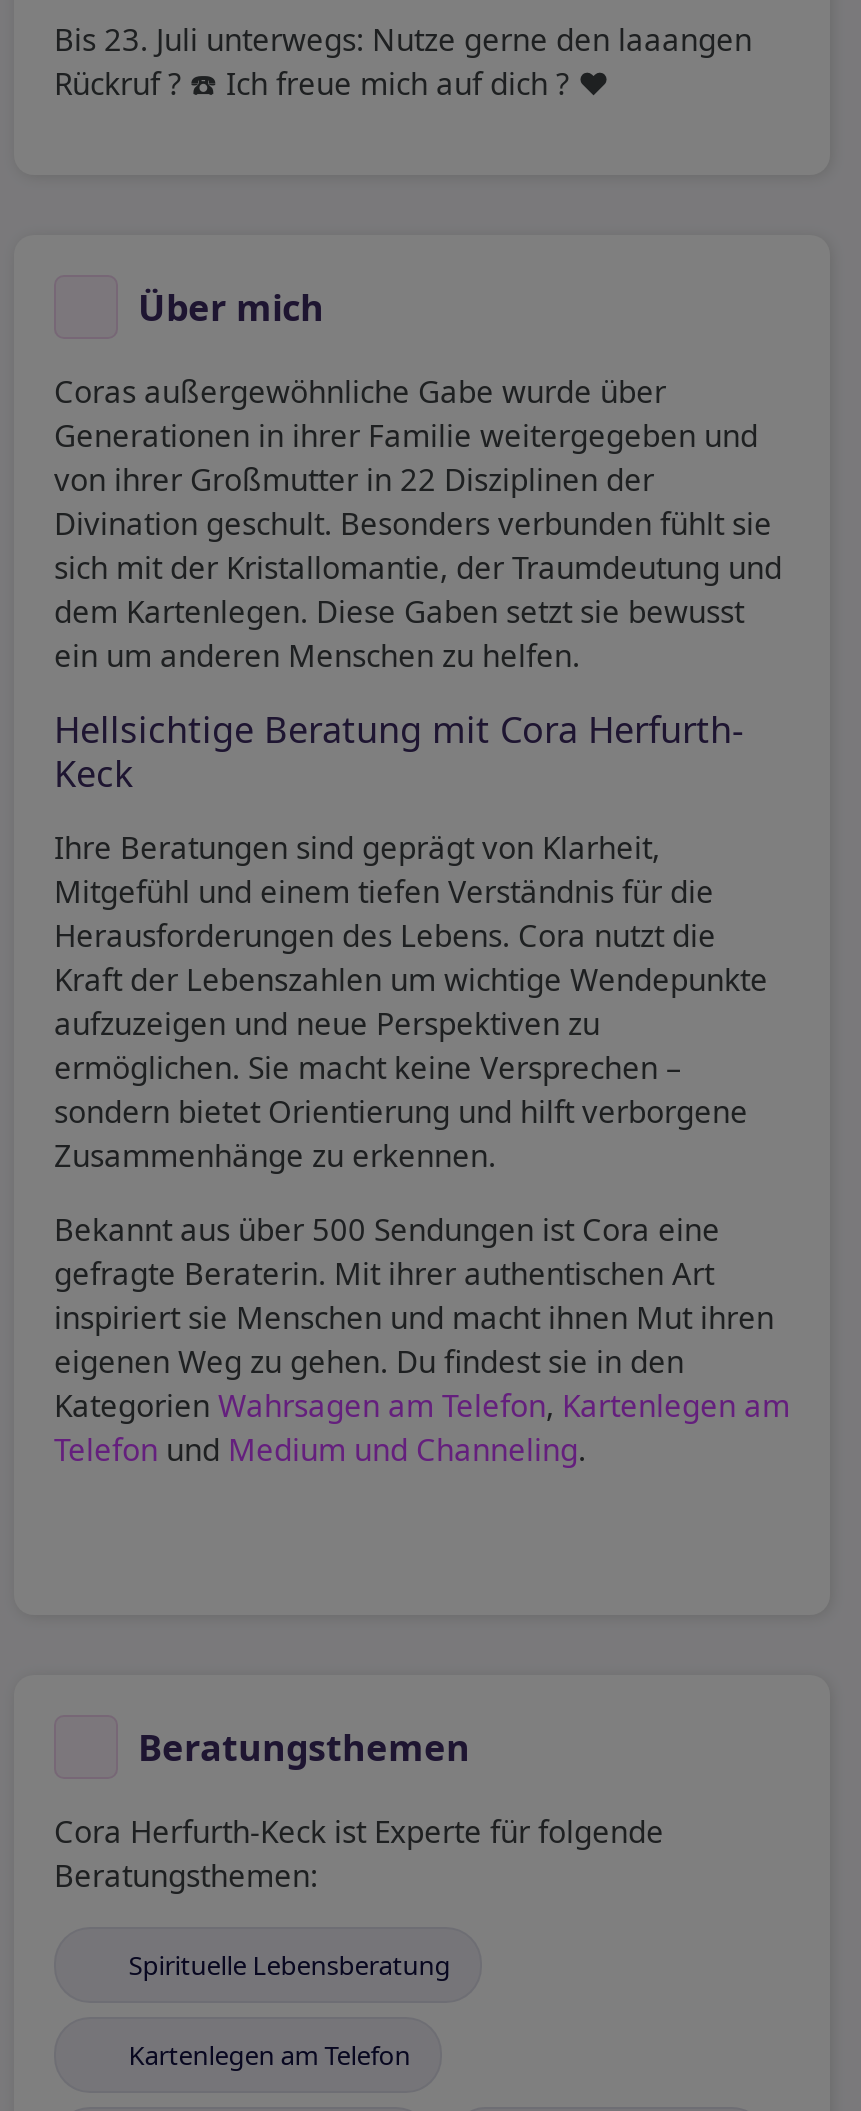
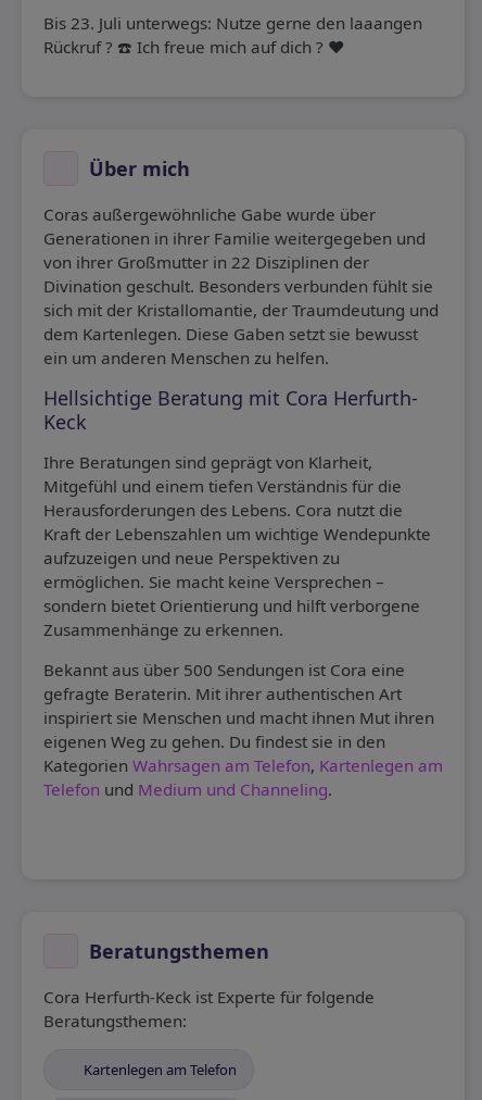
- Spirituelle Lebensberatung
